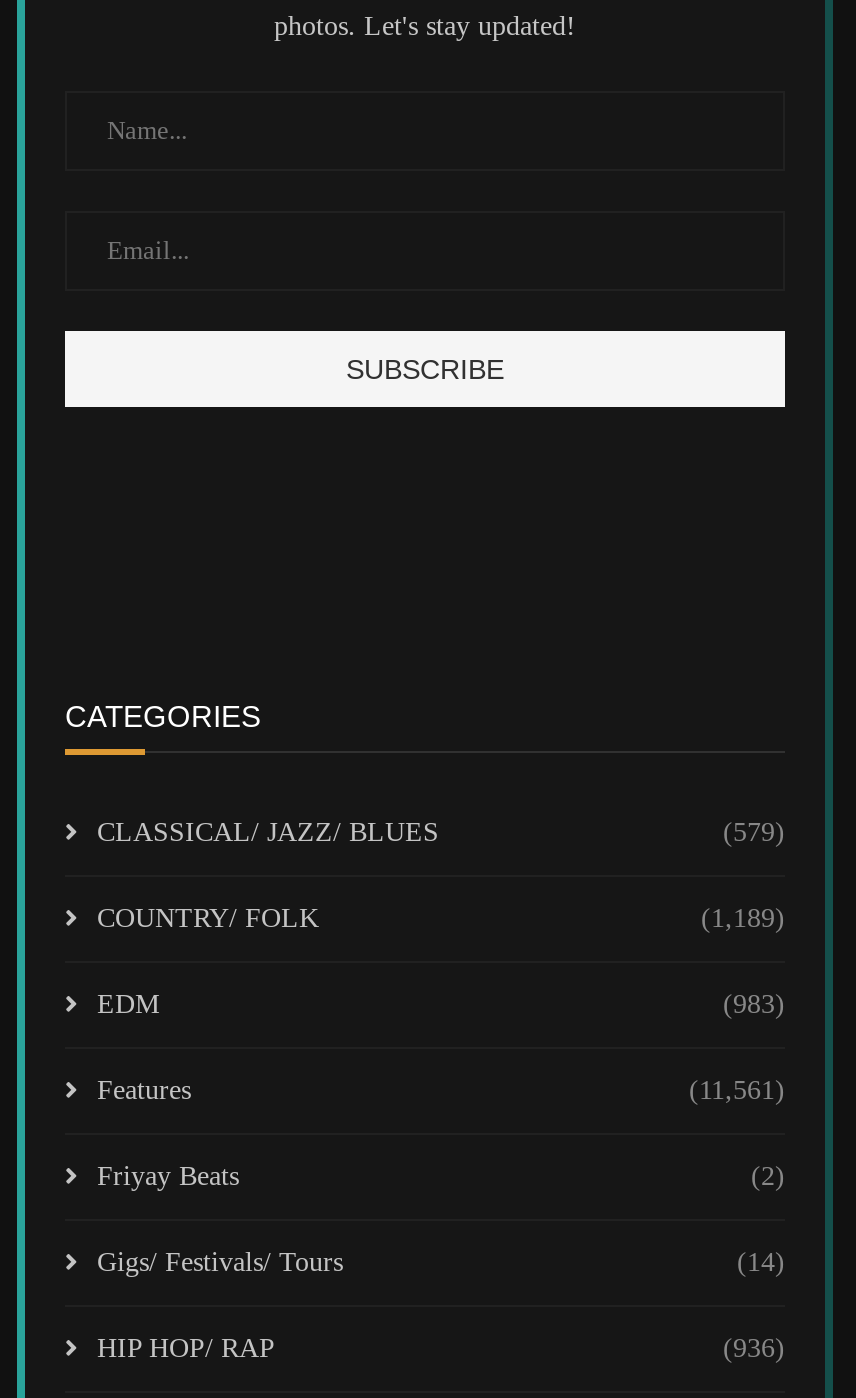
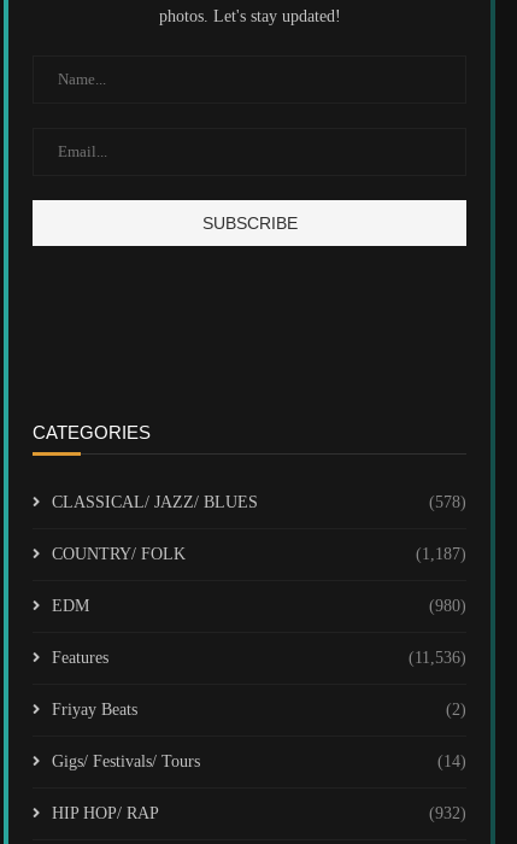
- (579)
+ (578)

- (1,189)
+ (1,187)

- (983)
+ (980)

- (11,561)
+ (11,536)

- (936)
+ (932)
